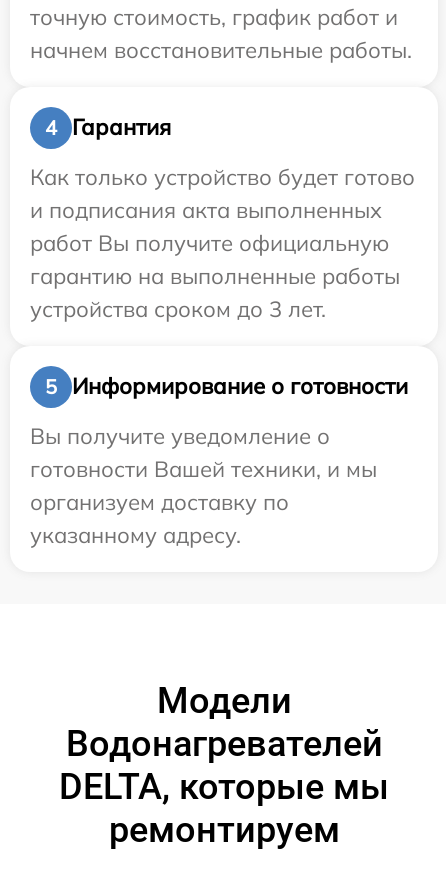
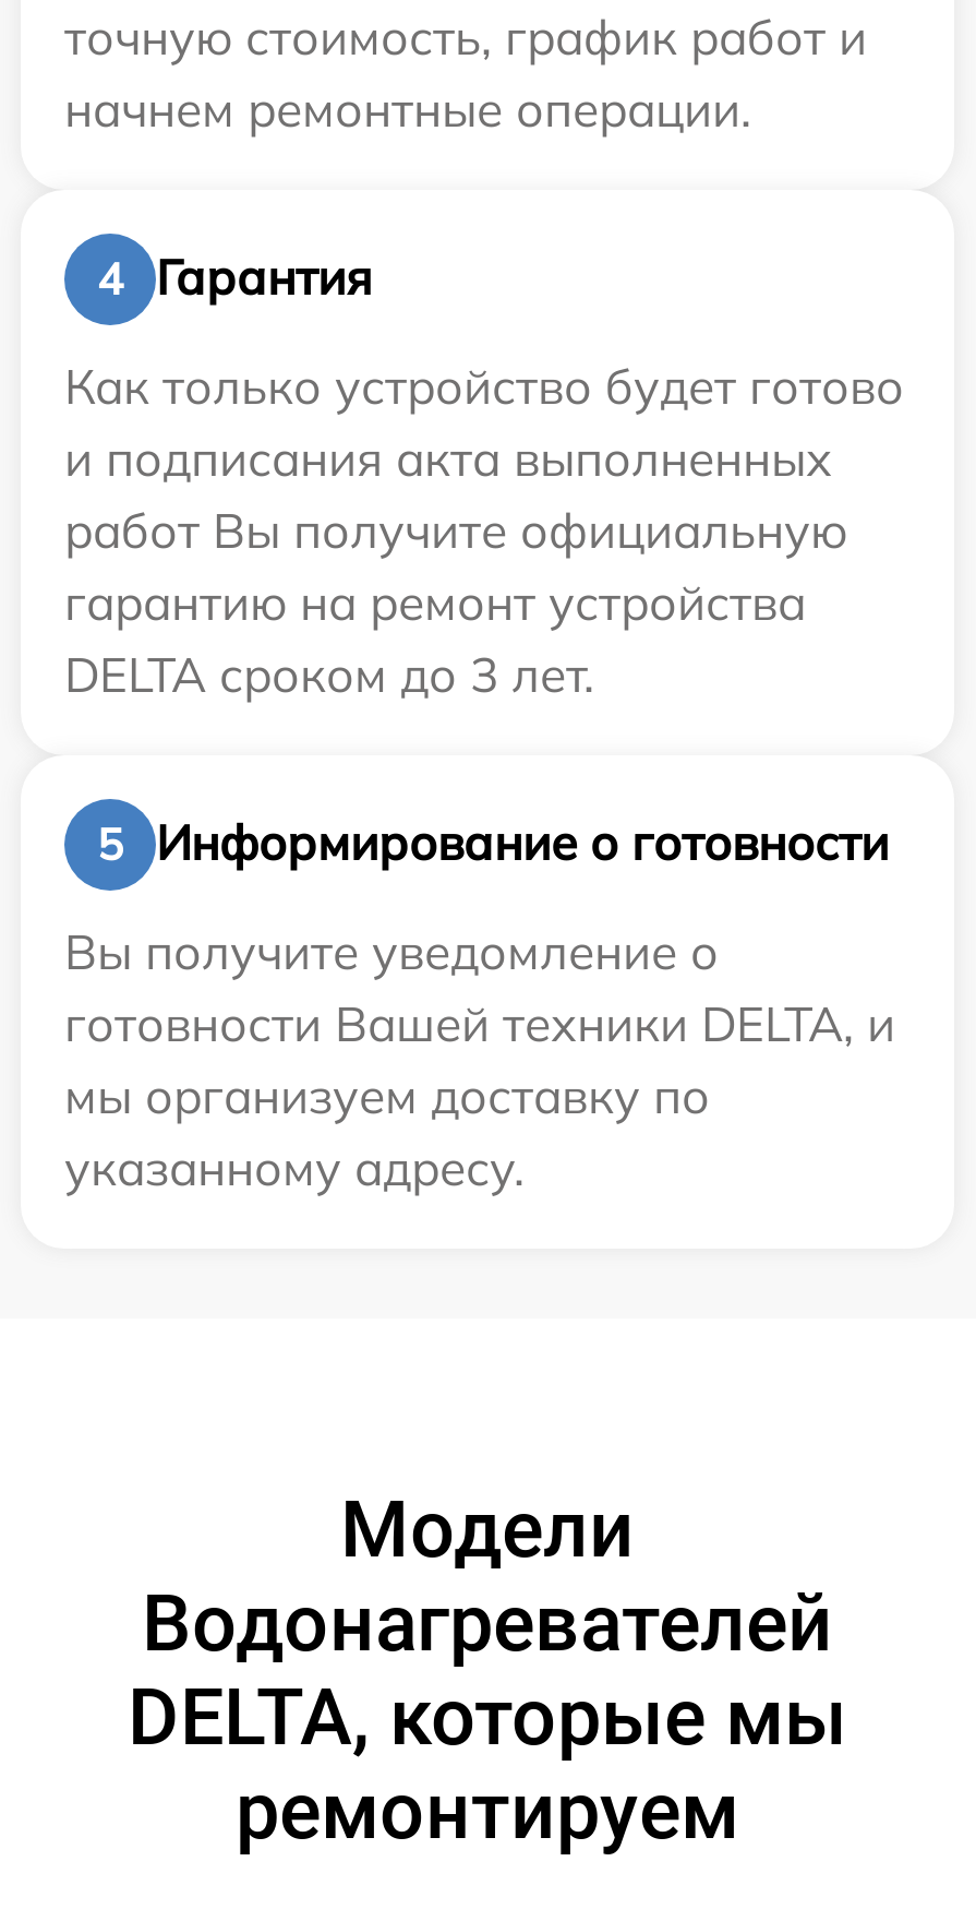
- начнем восстановительные работы.
+ начнем ремонтные операции.

- гарантию на выполненные работы
+ гарантию на ремонт устройства

- устройства сроком до 3 лет.
+ DELTA сроком до 3 лет.

- готовности Вашей техники, и мы
- организуем доставку по
+ готовности Вашей техники DELTA, и
+ мы организуем доставку по
